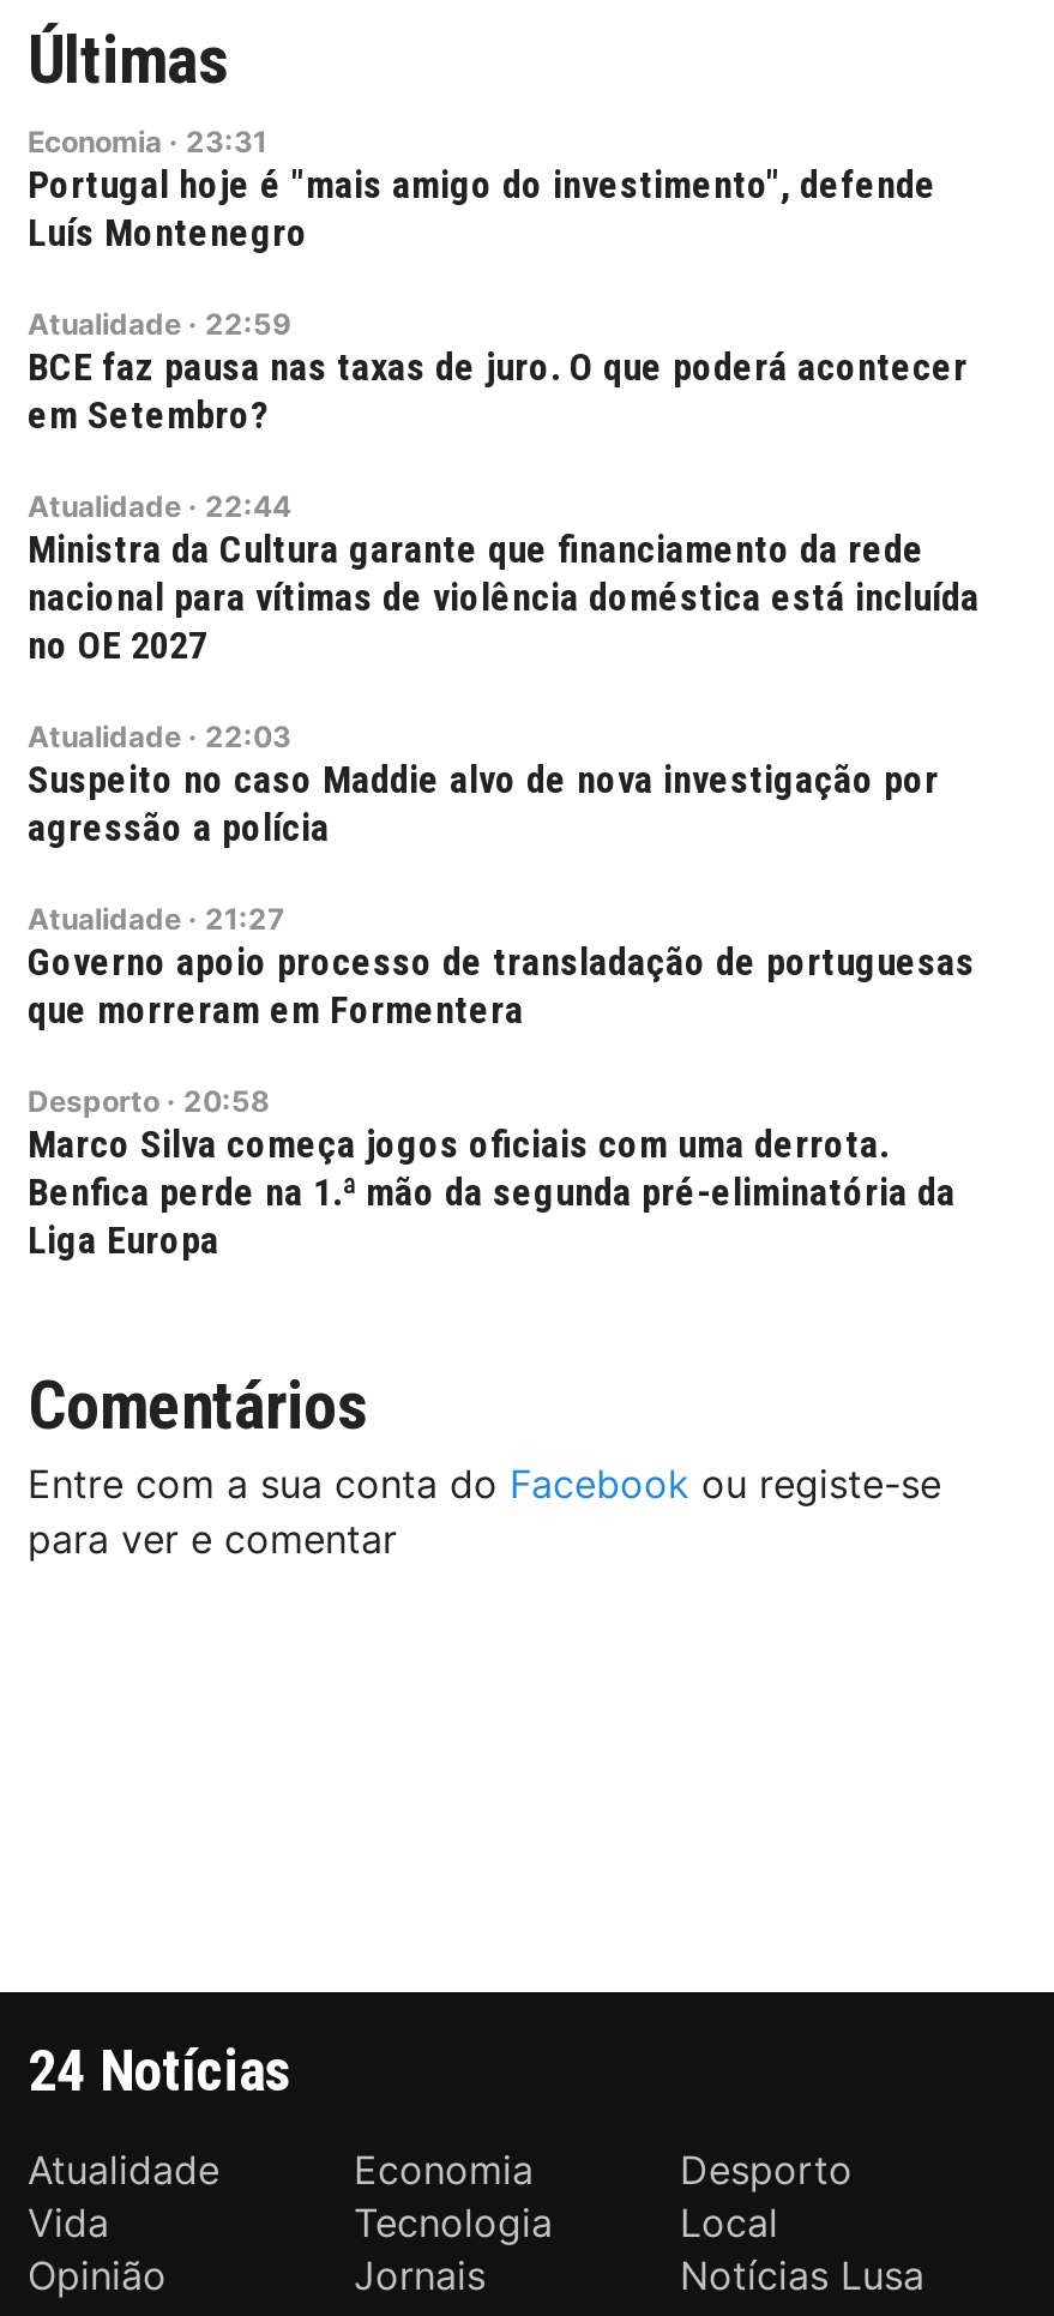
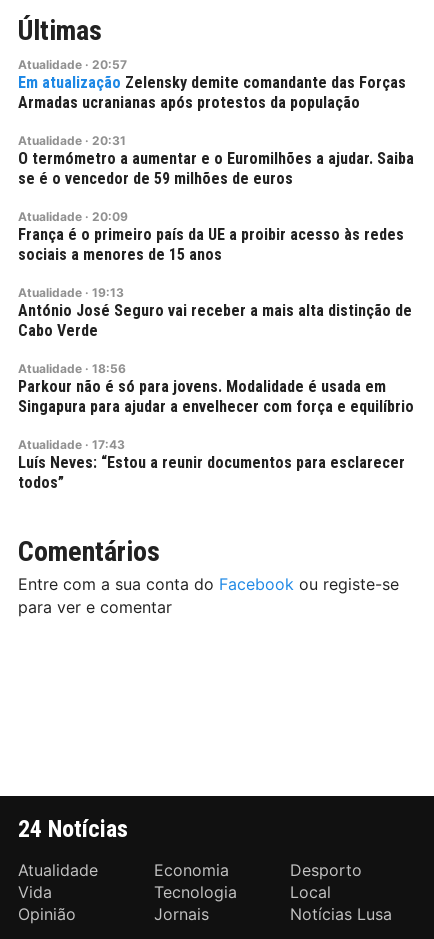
- Economia · 23:31
- Portugal hoje é "mais amigo do investimento", defende
- Luís Montenegro
+ Atualidade · 20:57
+ Zelensky demite comandante das Forças
+ Armadas ucranianas após protestos da população

- Atualidade · 22:59
- BCE faz pausa nas taxas de juro. O que poderá acontecer
- em Setembro?
+ Atualidade · 20:31
+ O termómetro a aumentar e o Euromilhões a ajudar. Saiba
+ se é o vencedor de 59 milhões de euros

- Atualidade · 22:44
- Ministra da Cultura garante que financiamento da rede
- nacional para vítimas de violência doméstica está incluída
- no OE 2027
+ Atualidade · 20:09
+ França é o primeiro país da UE a proibir acesso às redes
+ sociais a menores de 15 anos

- Atualidade · 22:03
- Suspeito no caso Maddie alvo de nova investigação por
- agressão a polícia
+ Atualidade · 19:13
+ António José Seguro vai receber a mais alta distinção de
+ Cabo Verde

- Atualidade · 21:27
- Governo apoio processo de transladação de portuguesas
- que morreram em Formentera
+ Atualidade · 18:56
+ Parkour não é só para jovens. Modalidade é usada em
+ Singapura para ajudar a envelhecer com força e equilíbrio

- Desporto · 20:58
- Marco Silva começa jogos oficiais com uma derrota.
- Benfica perde na 1.ª mão da segunda pré-eliminatória da
- Liga Europa
+ Atualidade · 17:43
+ Luís Neves: “Estou a reunir documentos para esclarecer
+ todos”
